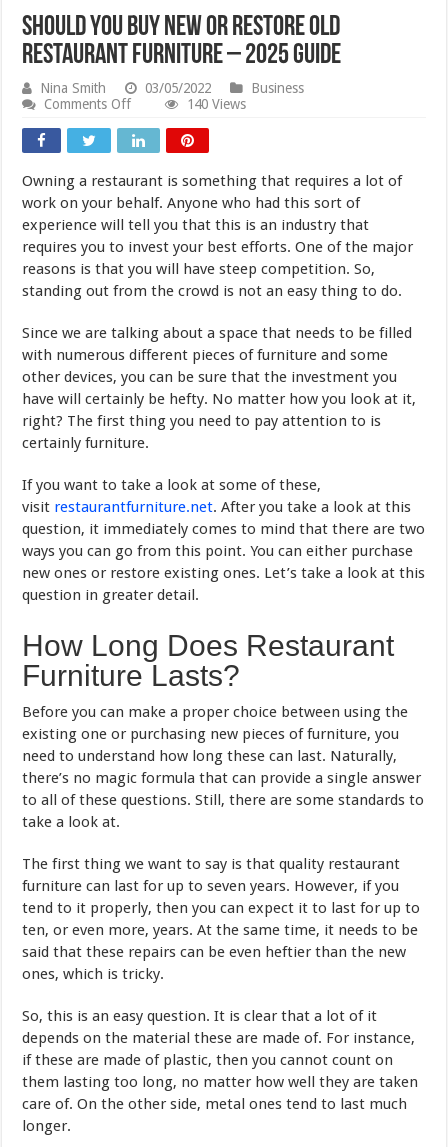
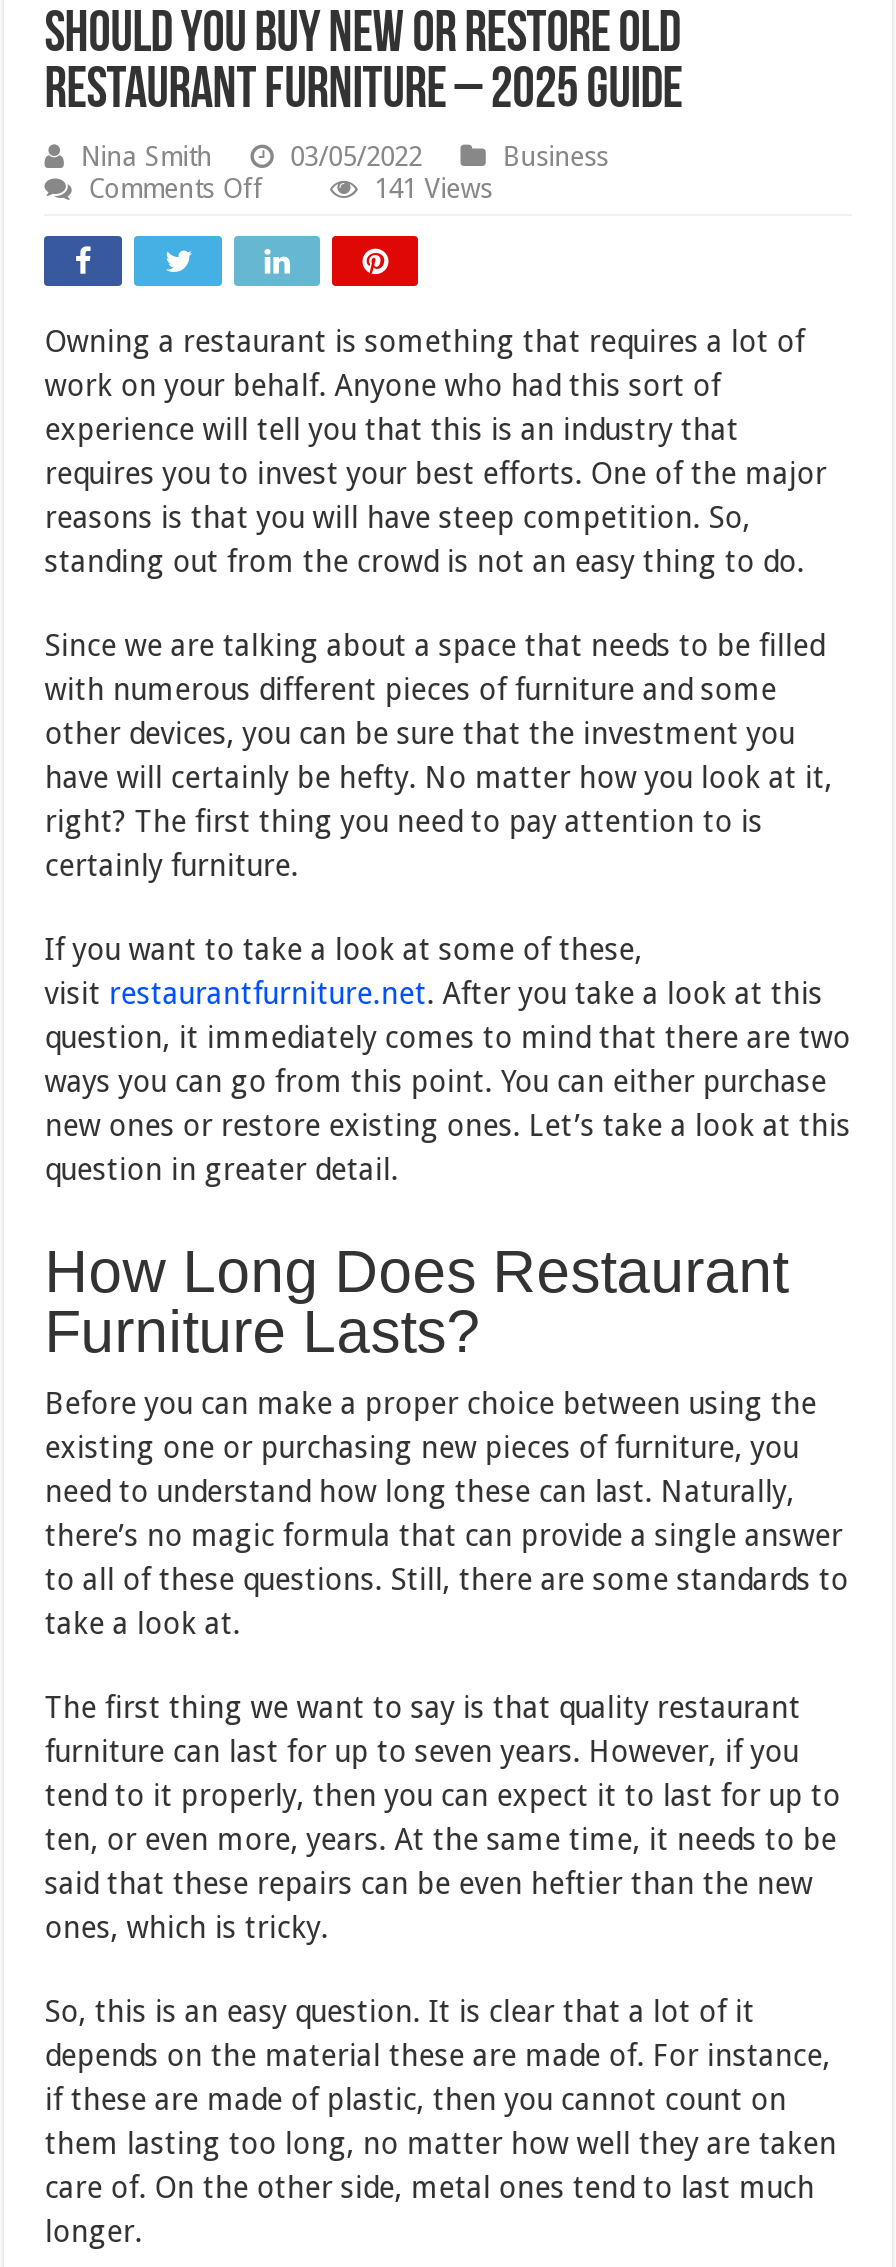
- 140 Views
+ 141 Views
